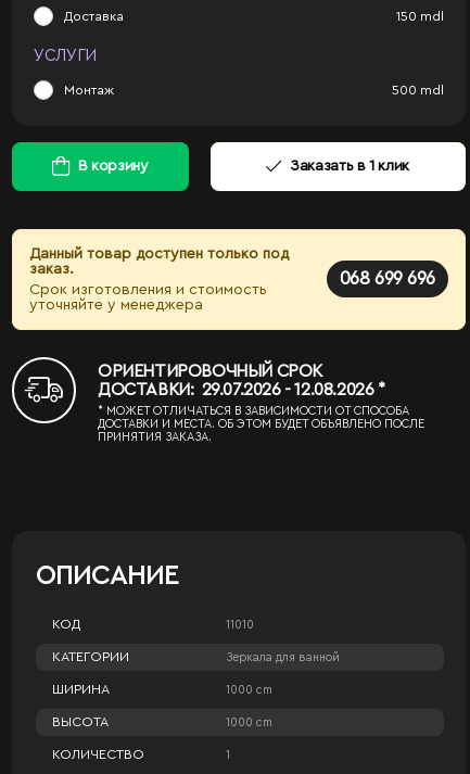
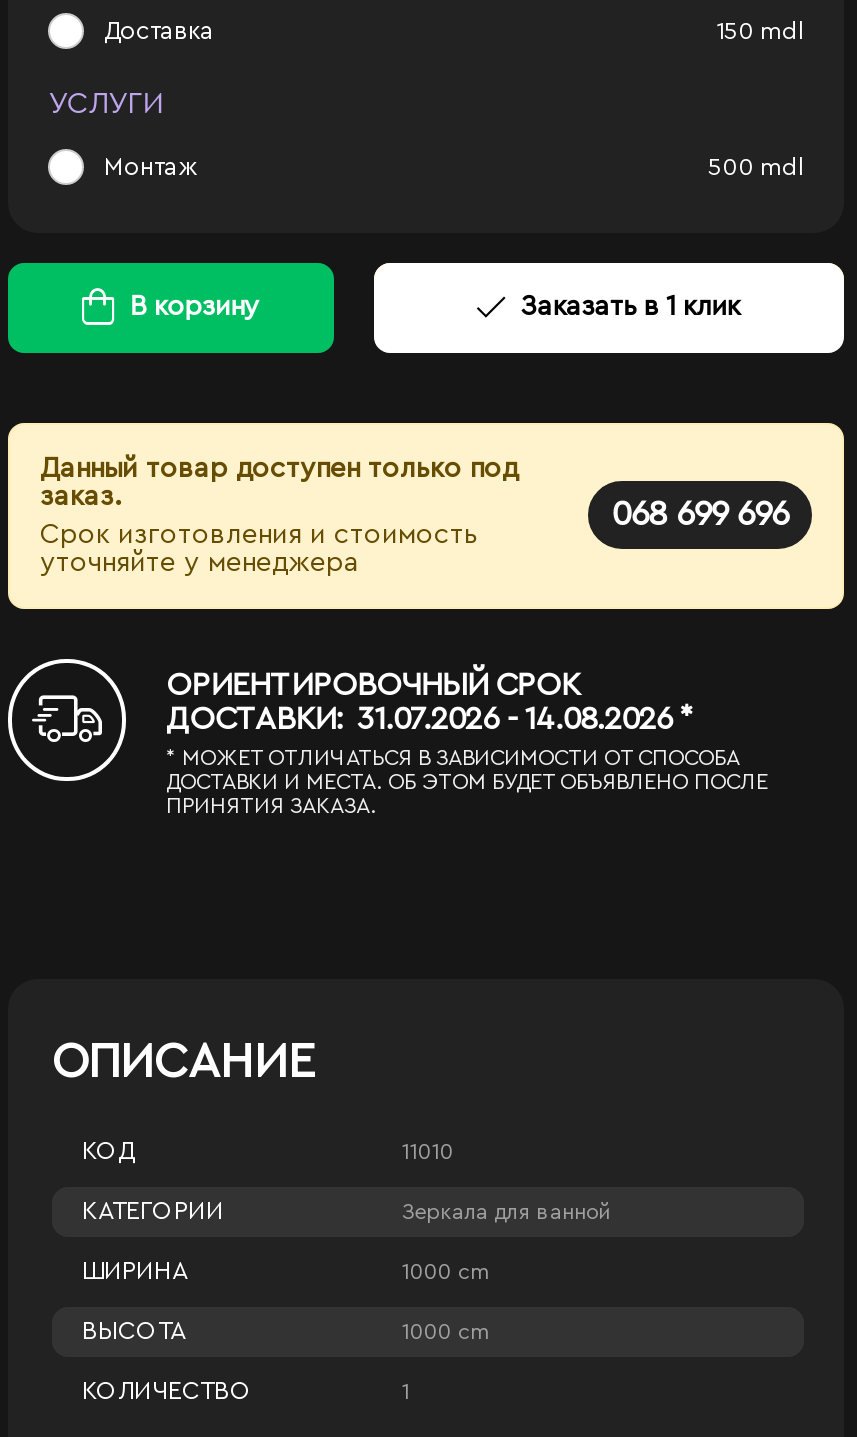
- ДОСТАВКИ: 29.07.2026 - 12.08.2026 *
+ ДОСТАВКИ: 31.07.2026 - 14.08.2026 *
